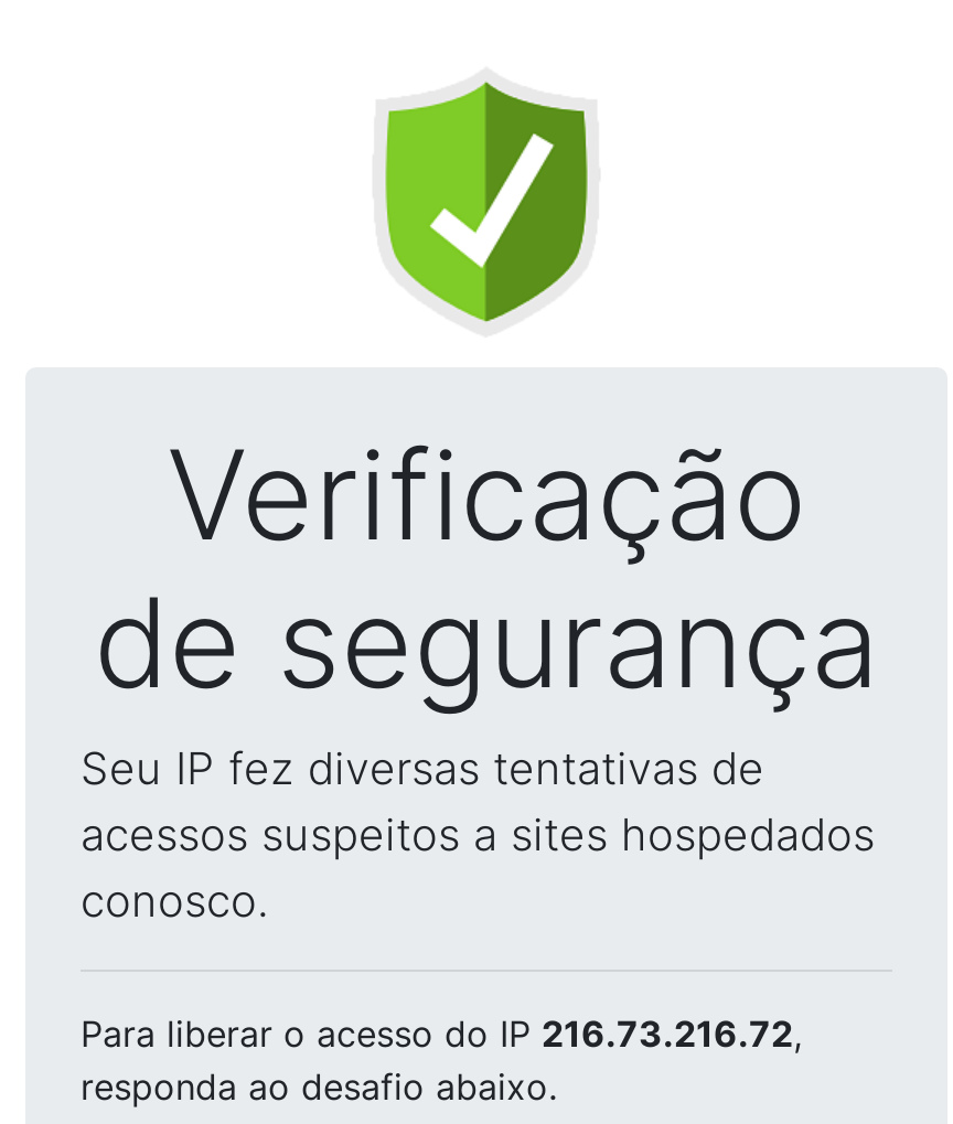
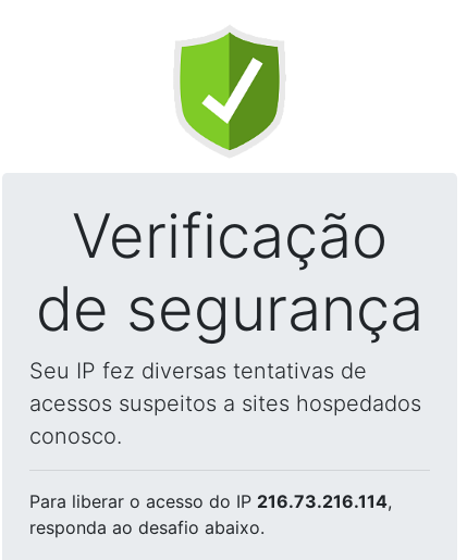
- Para liberar o acesso do IP 216.73.216.72,
+ Para liberar o acesso do IP 216.73.216.114,
